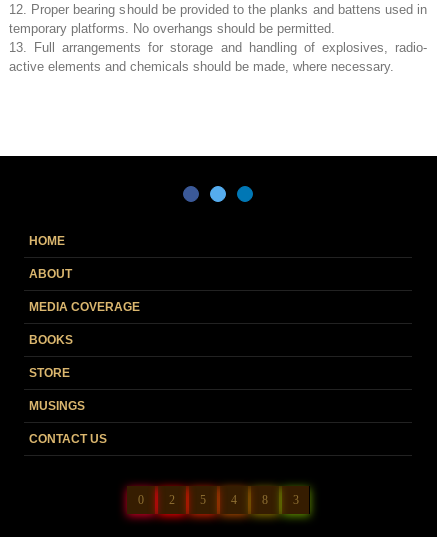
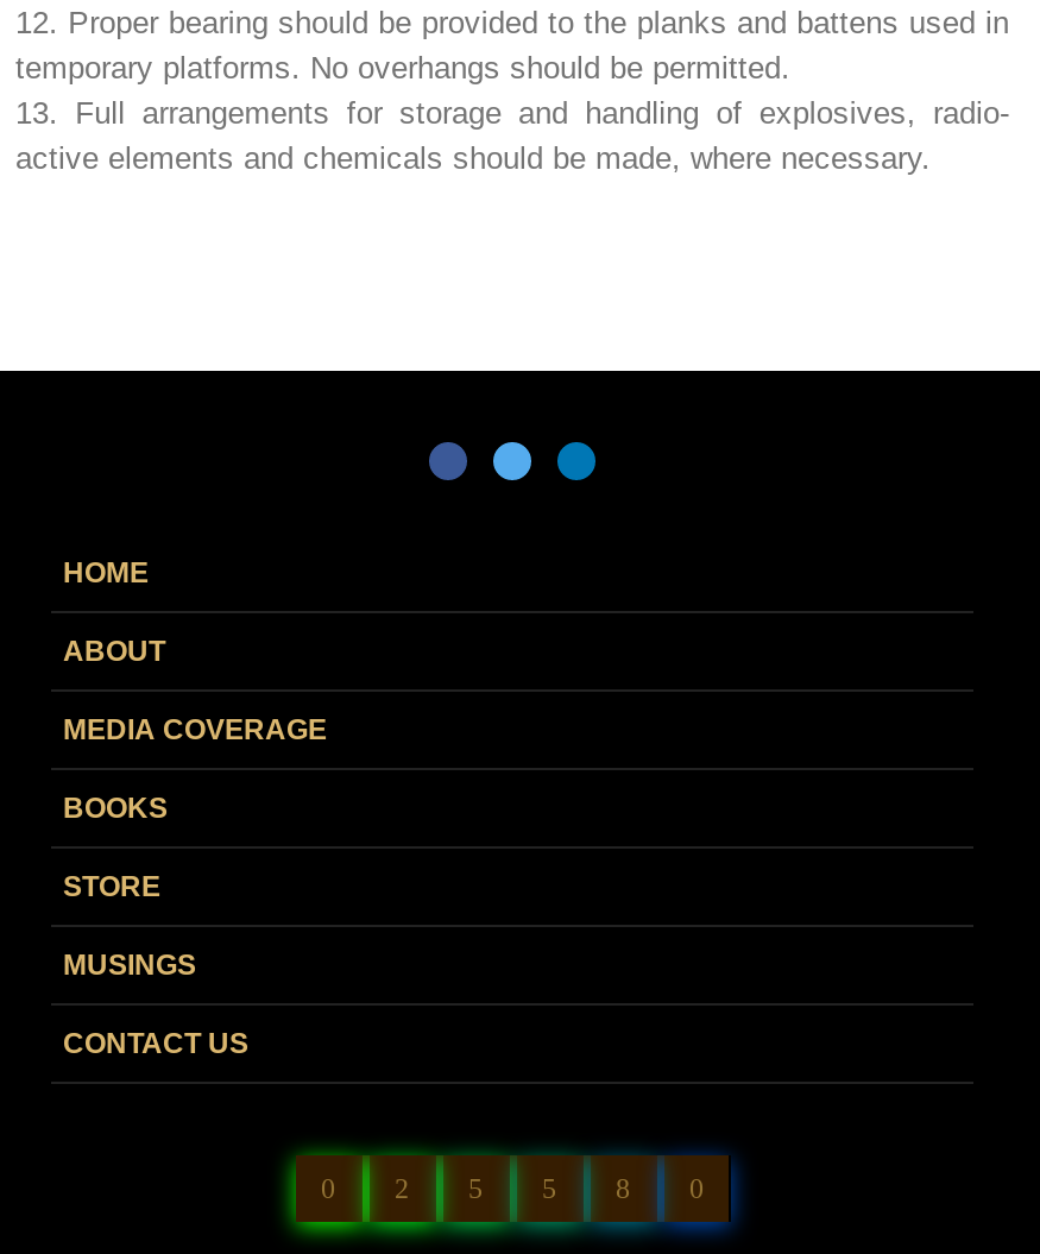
- 4
+ 5

- 3
+ 0
